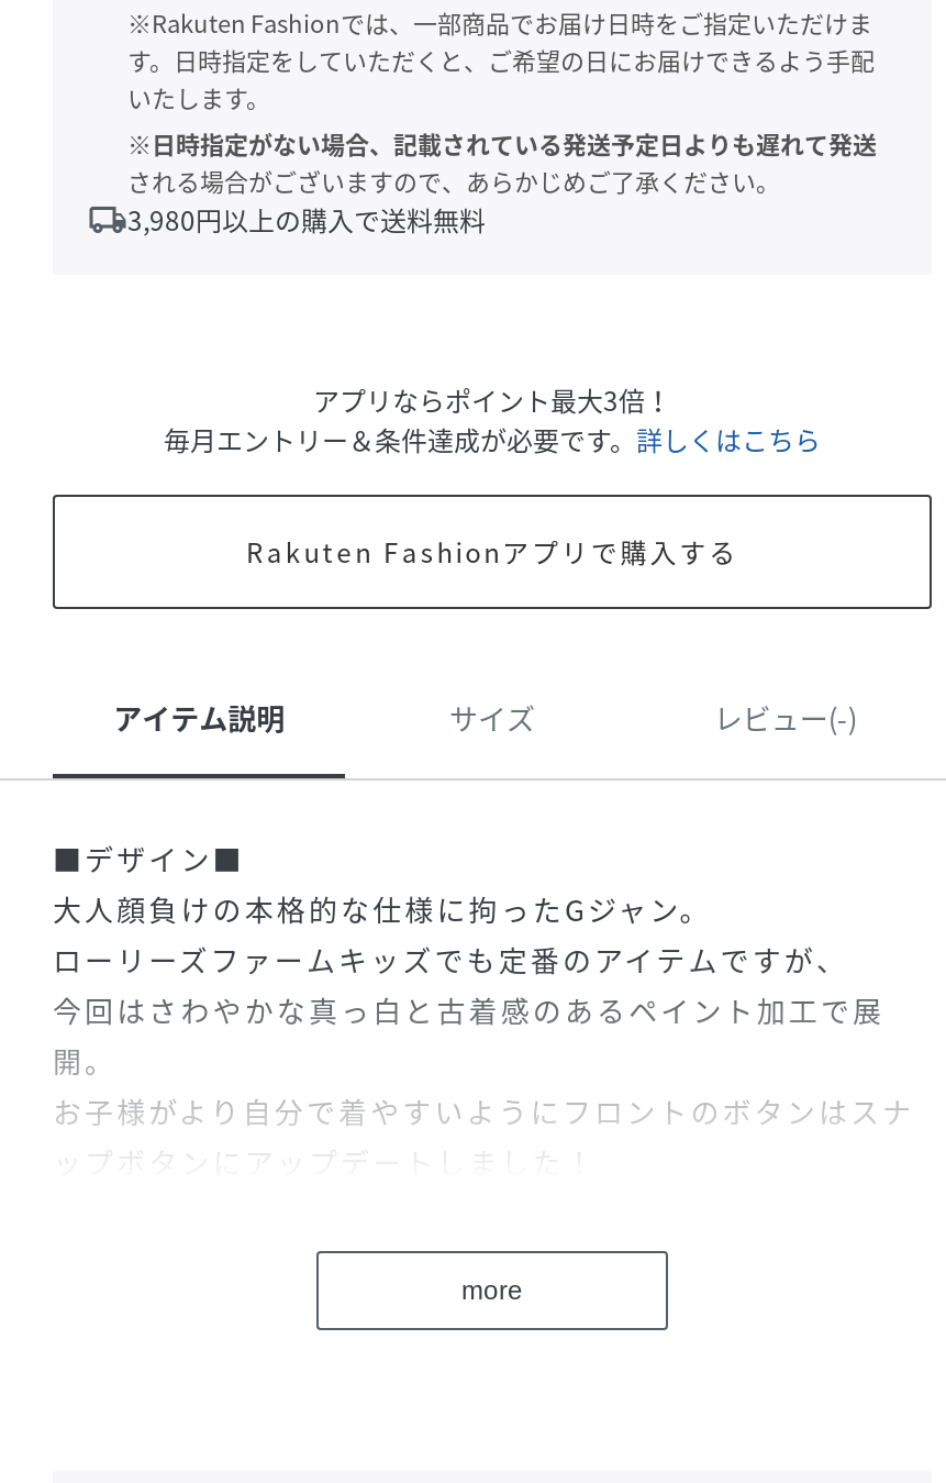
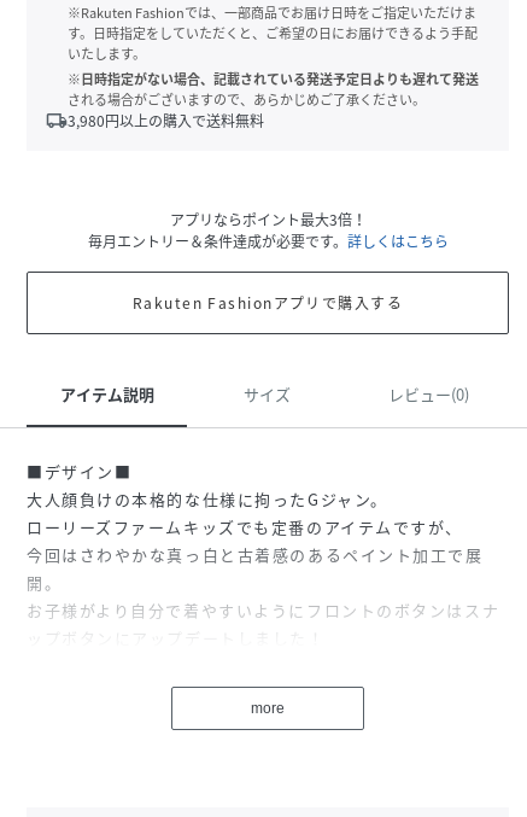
- レビュー(-)
+ レビュー(0)
